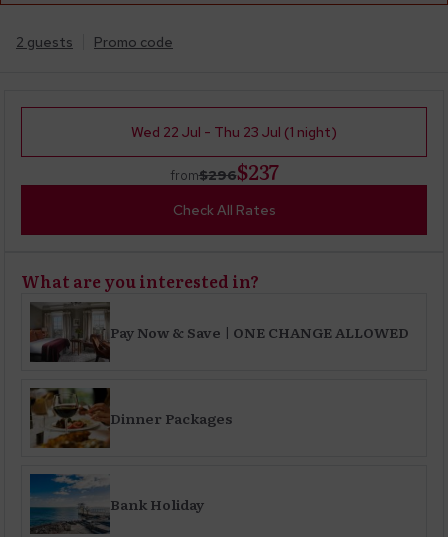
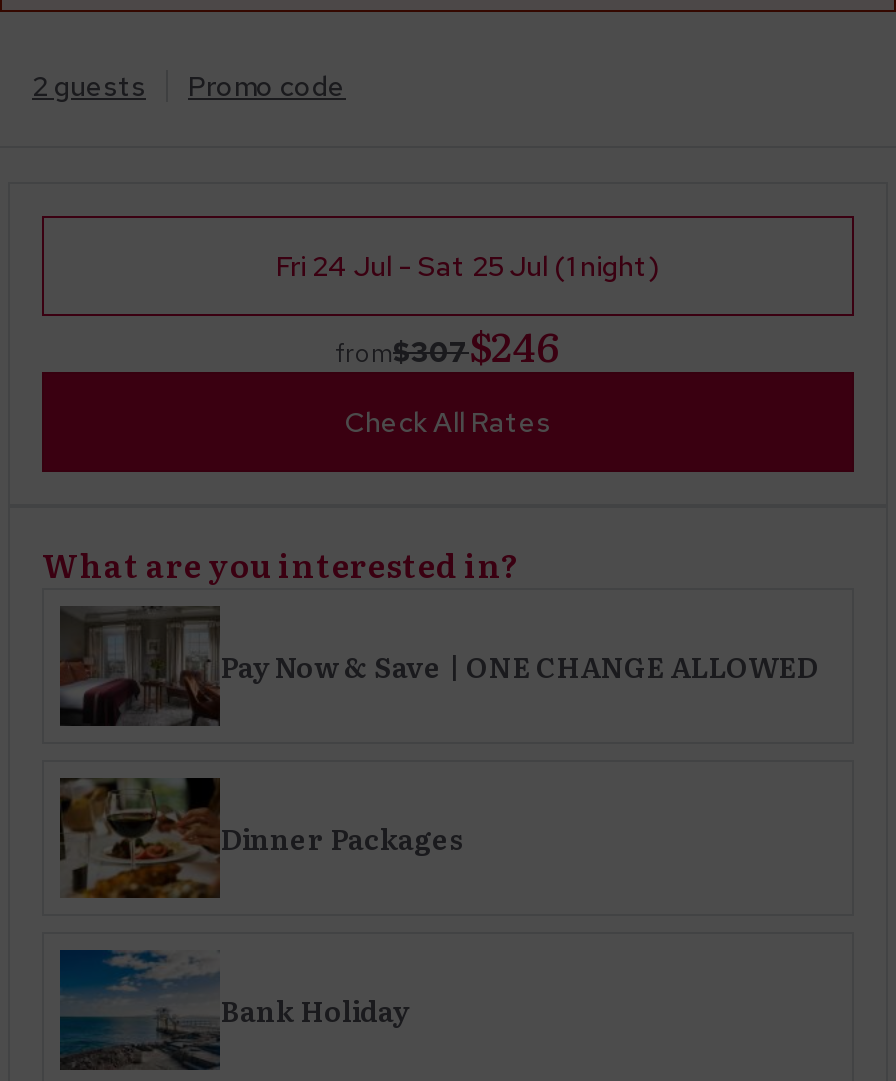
- Wed 22 Jul - Thu 23 Jul (1 night)
+ Fri 24 Jul - Sat 25 Jul (1 night)

- from$296$237
+ from$307$246
